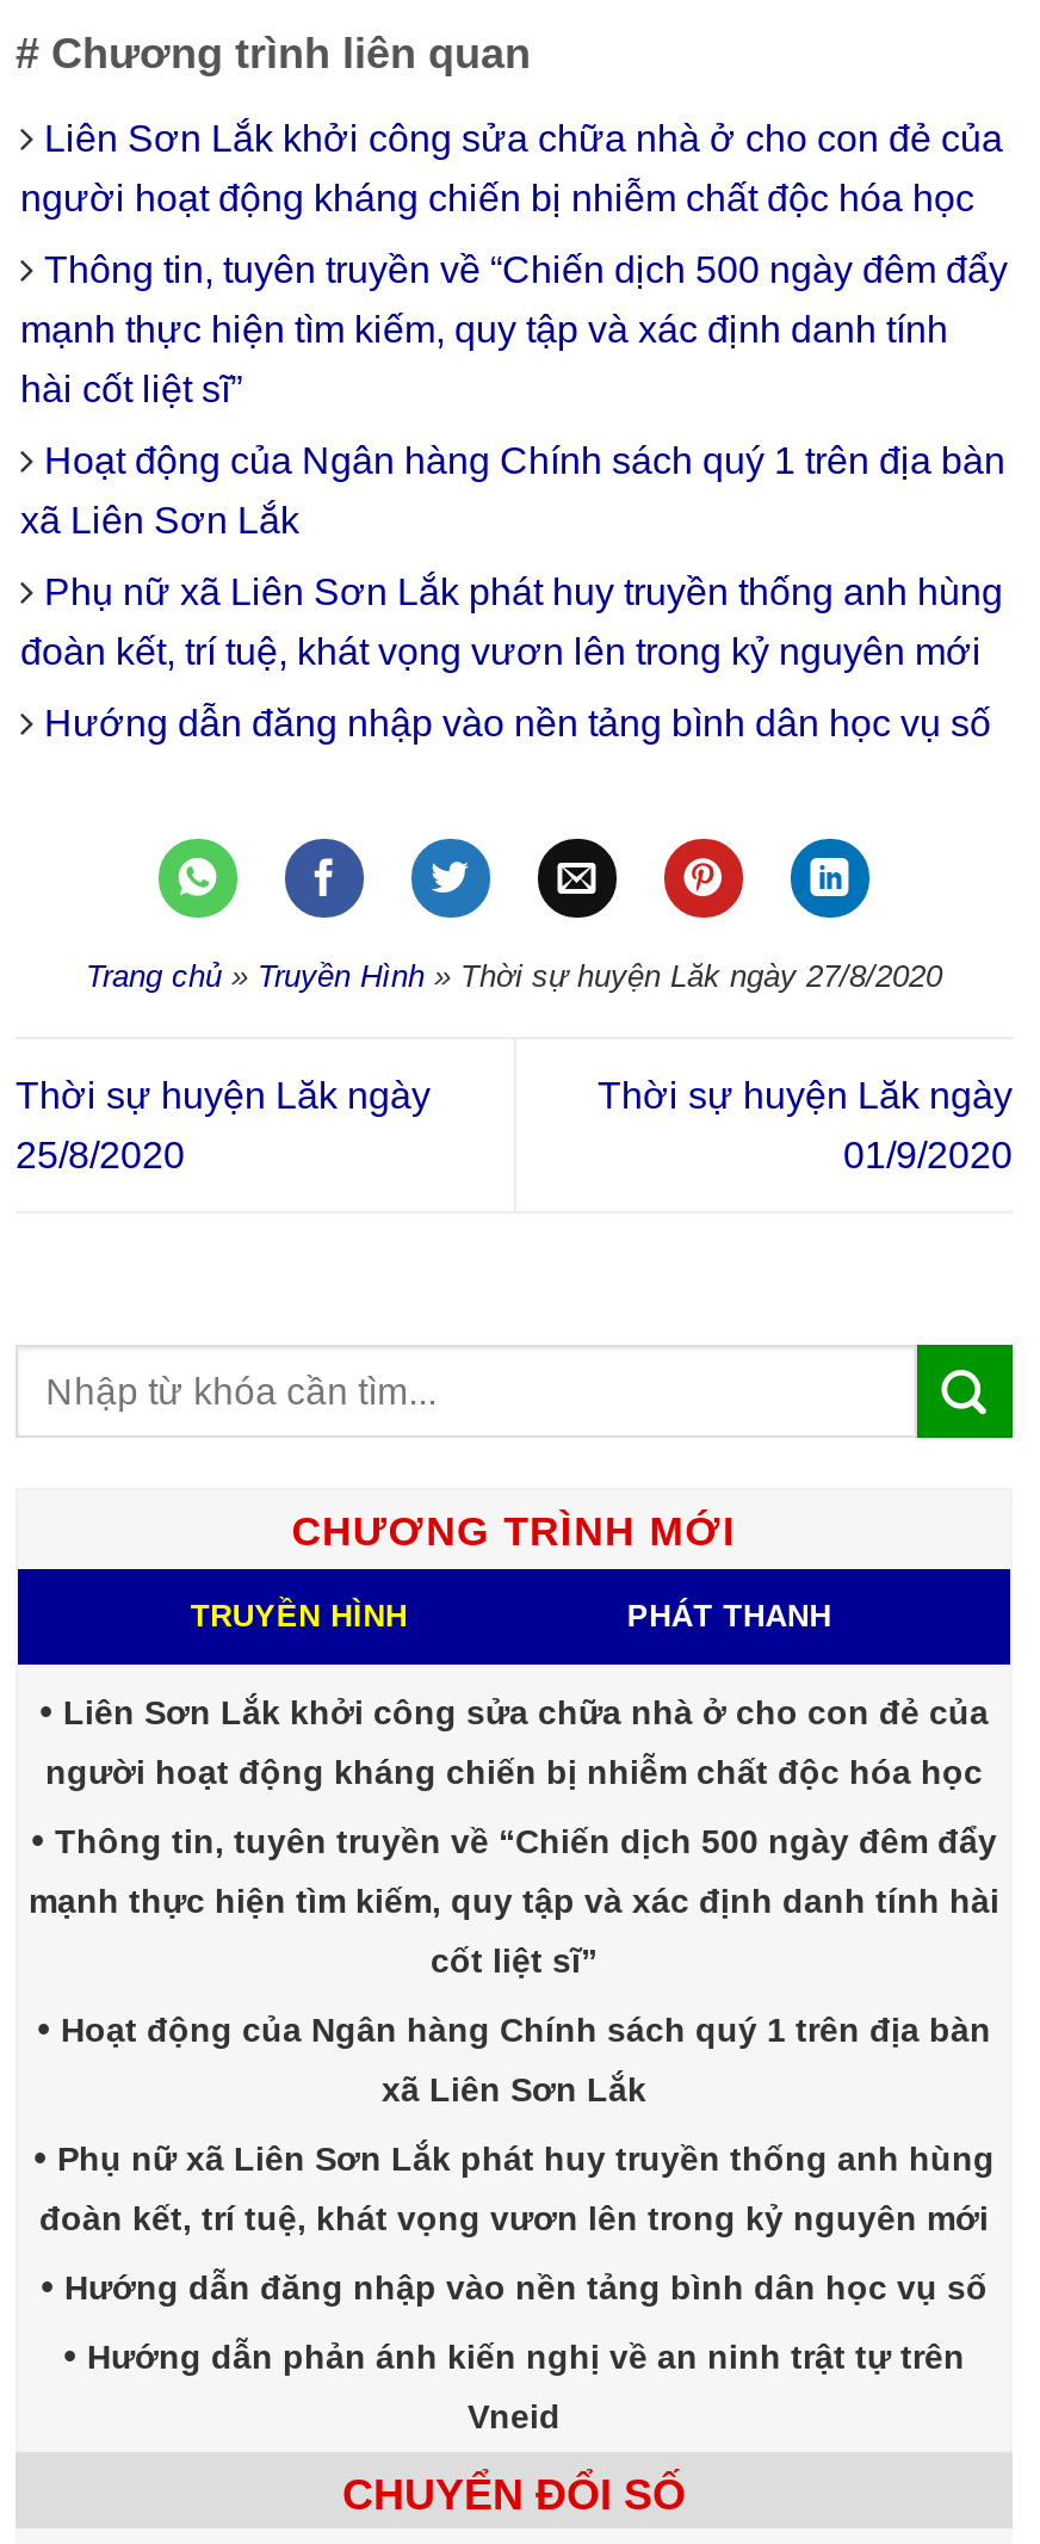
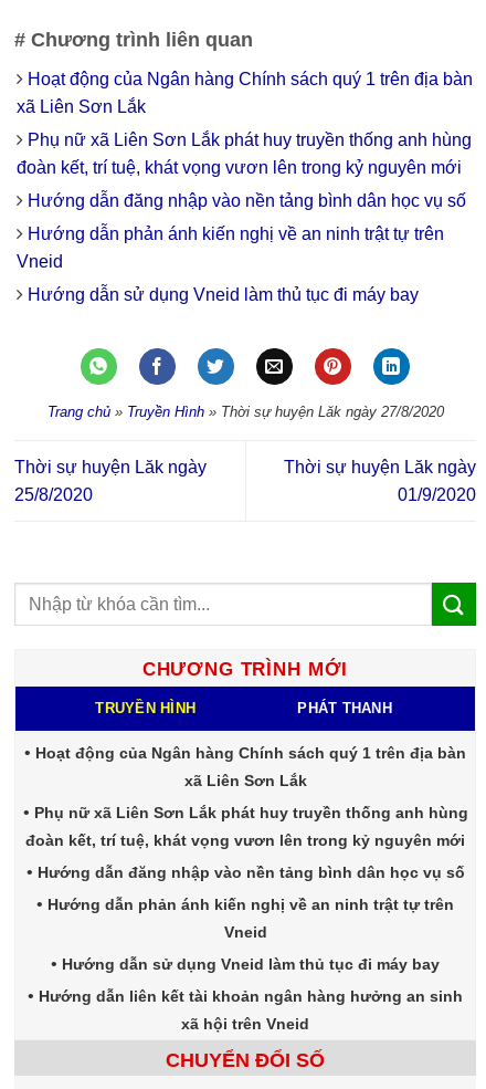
- Liên Sơn Lắk khởi công sửa chữa nhà ở cho con đẻ của
- người hoạt động kháng chiến bị nhiễm chất độc hóa học
- Thông tin, tuyên truyền về “Chiến dịch 500 ngày đêm đẩy
- mạnh thực hiện tìm kiếm, quy tập và xác định danh tính
- hài cốt liệt sĩ”

moved up: Hoạt động của Ngân hàng Chính sách quý 1 trên địa bàn | xã Liên Sơn Lắk | Phụ nữ xã Liên Sơn Lắk phát huy truyền thống anh hùng | đoàn kết, trí tuệ, khát vọng vươn lên trong kỷ nguyên mới | Hướng dẫn đăng nhập vào nền tảng bình dân học vụ số

+ Hướng dẫn phản ánh kiến nghị về an ninh trật tự trên
+ Vneid
+ Hướng dẫn sử dụng Vneid làm thủ tục đi máy bay

- Liên Sơn Lắk khởi công sửa chữa nhà ở cho con đẻ của
- người hoạt động kháng chiến bị nhiễm chất độc hóa học
- Thông tin, tuyên truyền về “Chiến dịch 500 ngày đêm đẩy
- mạnh thực hiện tìm kiếm, quy tập và xác định danh tính hài
- cốt liệt sĩ”

moved up: Hoạt động của Ngân hàng Chính sách quý 1 trên địa bàn | xã Liên Sơn Lắk | Phụ nữ xã Liên Sơn Lắk phát huy truyền thống anh hùng | đoàn kết, trí tuệ, khát vọng vươn lên trong kỷ nguyên mới | Hướng dẫn đăng nhập vào nền tảng bình dân học vụ số | Hướng dẫn phản ánh kiến nghị về an ninh trật tự trên | Vneid

+ Hướng dẫn sử dụng Vneid làm thủ tục đi máy bay
+ Hướng dẫn liên kết tài khoản ngân hàng hưởng an sinh
+ xã hội trên Vneid
